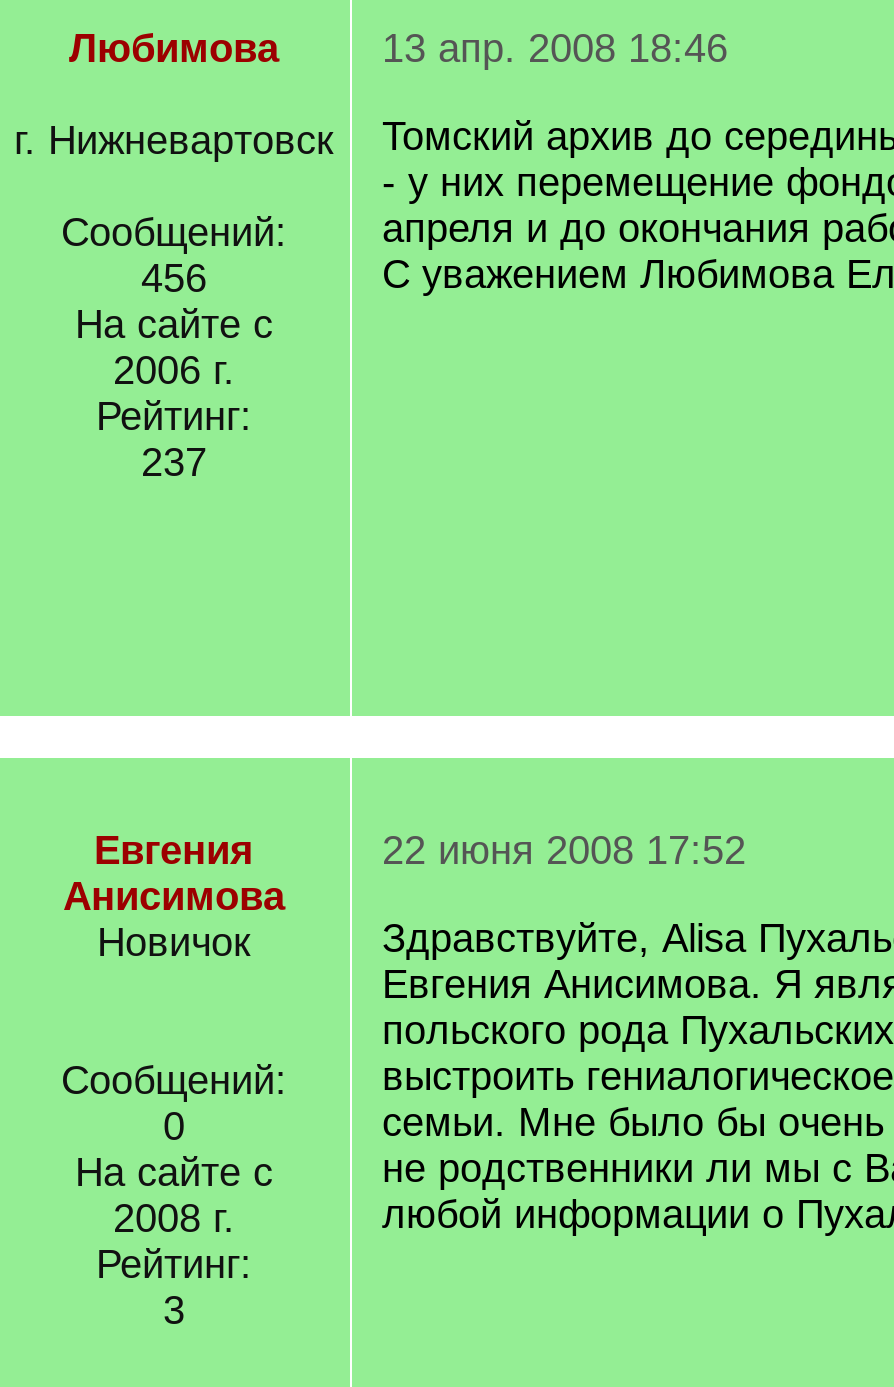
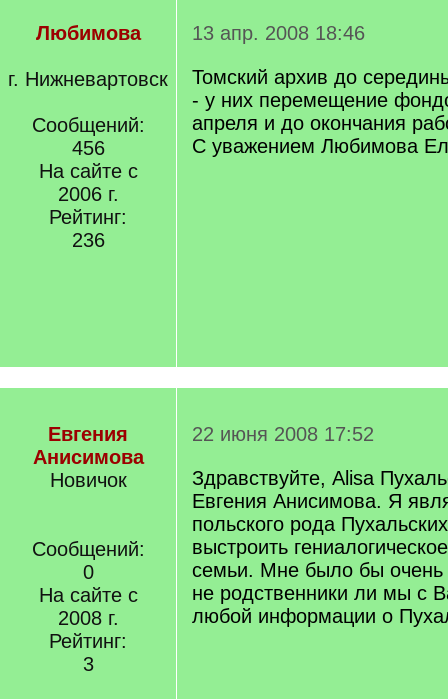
- 237
+ 236
